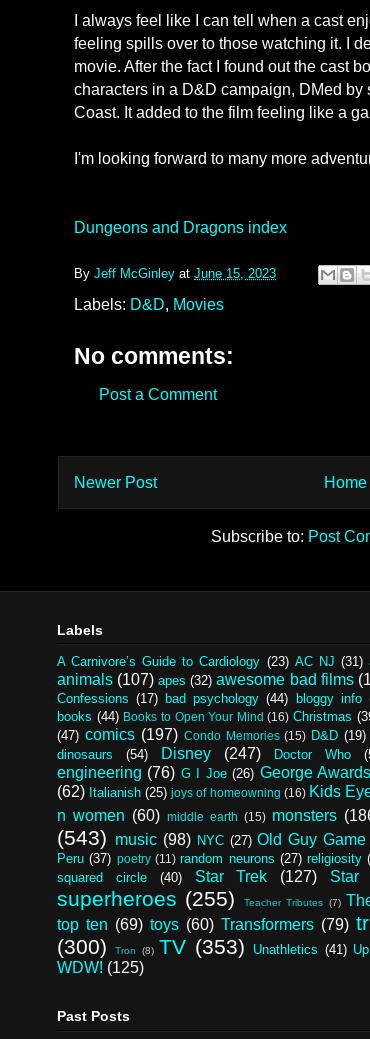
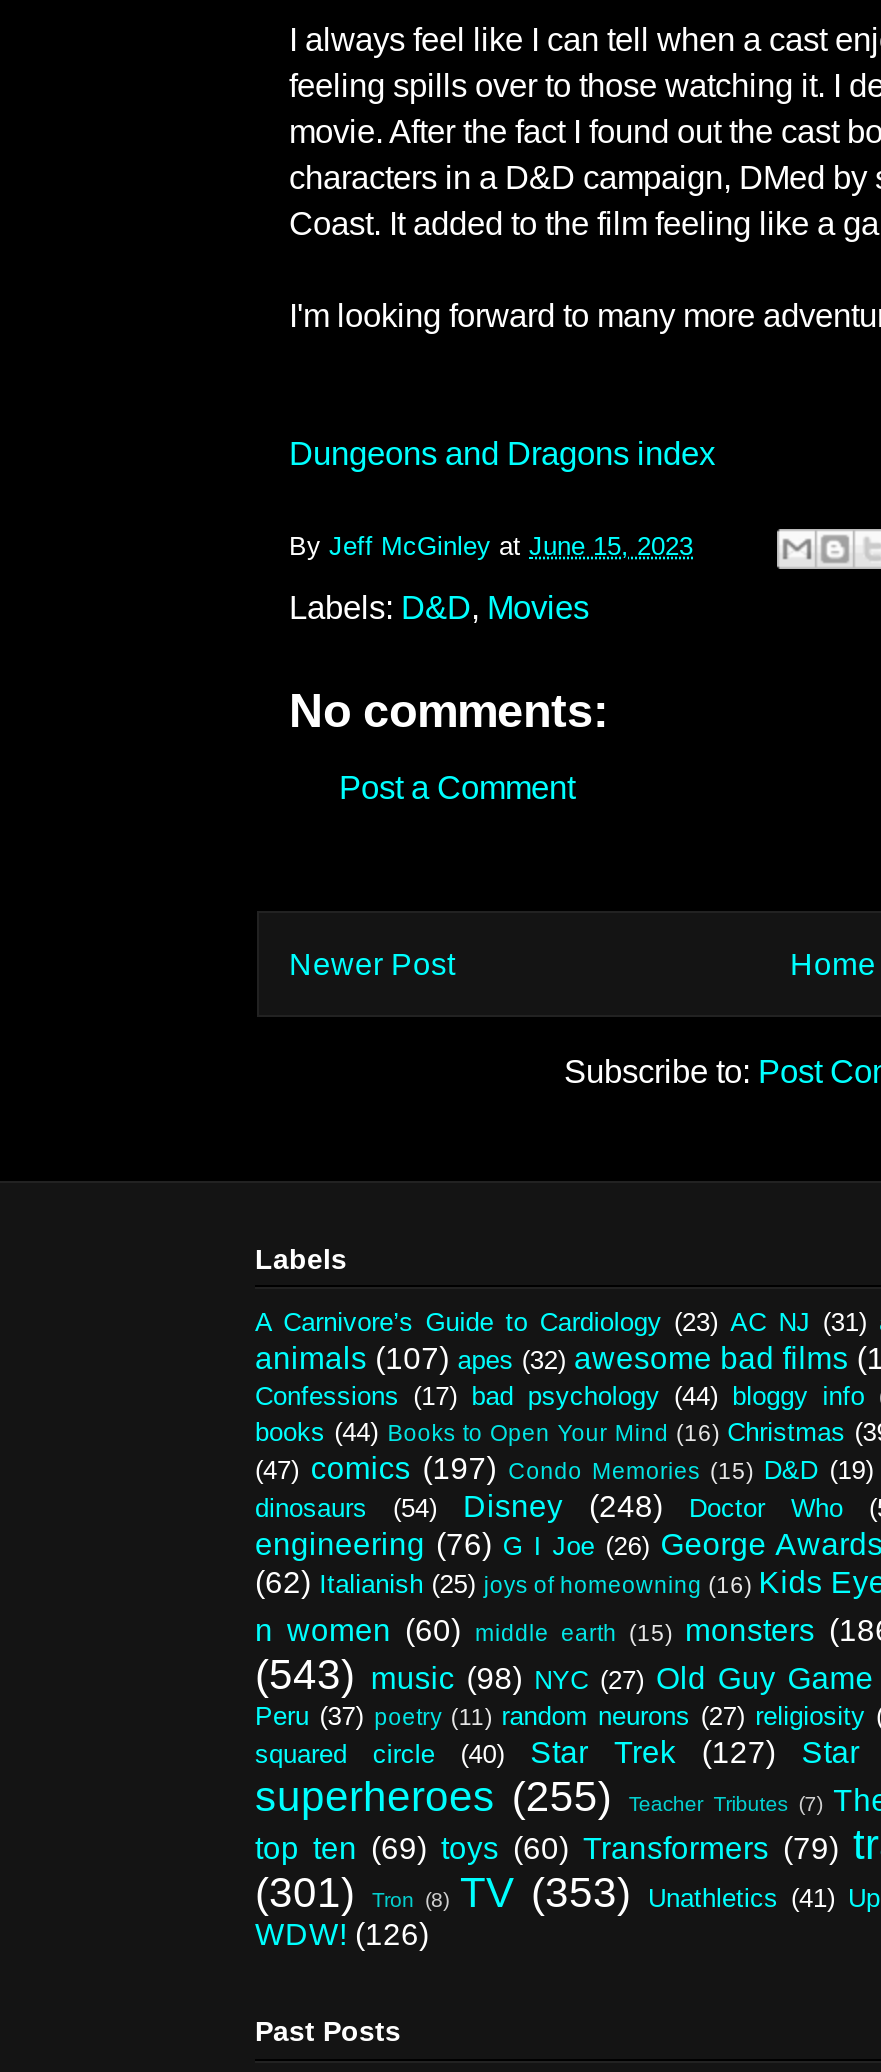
- (247)
+ (248)

- (300)
+ (301)

- WDW! (125)
+ WDW! (126)
